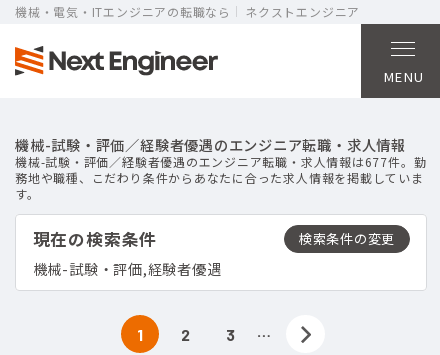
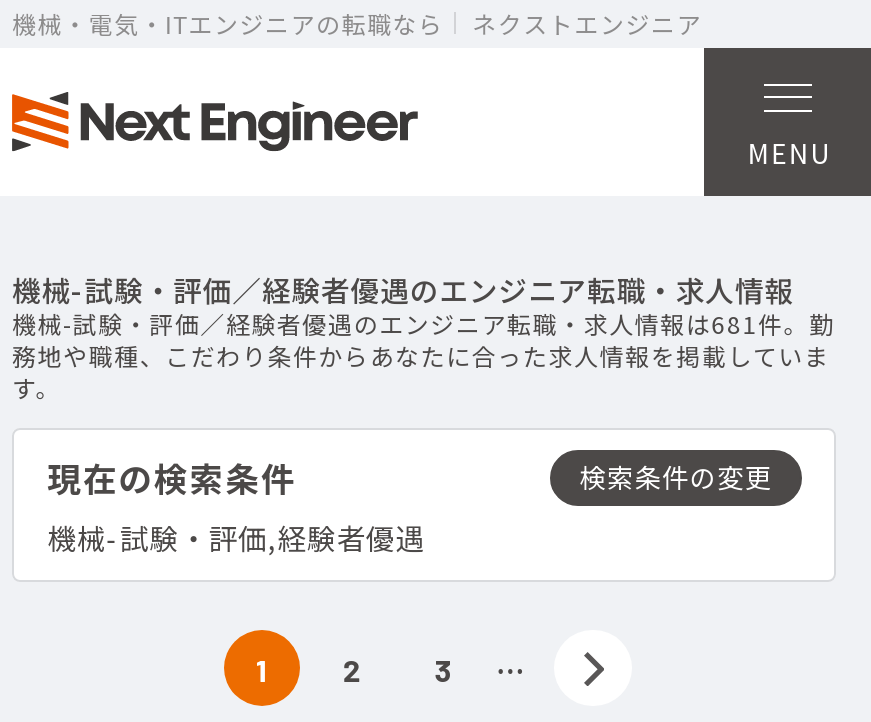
- 機械-試験・評価／経験者優遇のエンジニア転職・求人情報は677件。勤
+ 機械-試験・評価／経験者優遇のエンジニア転職・求人情報は681件。勤
